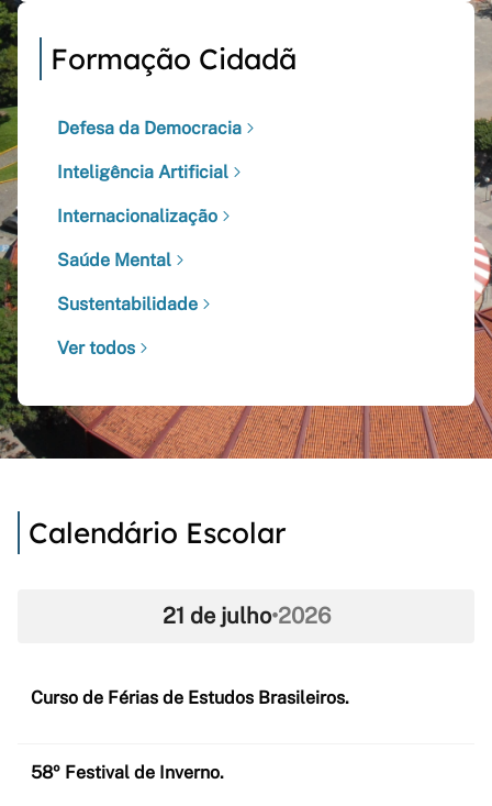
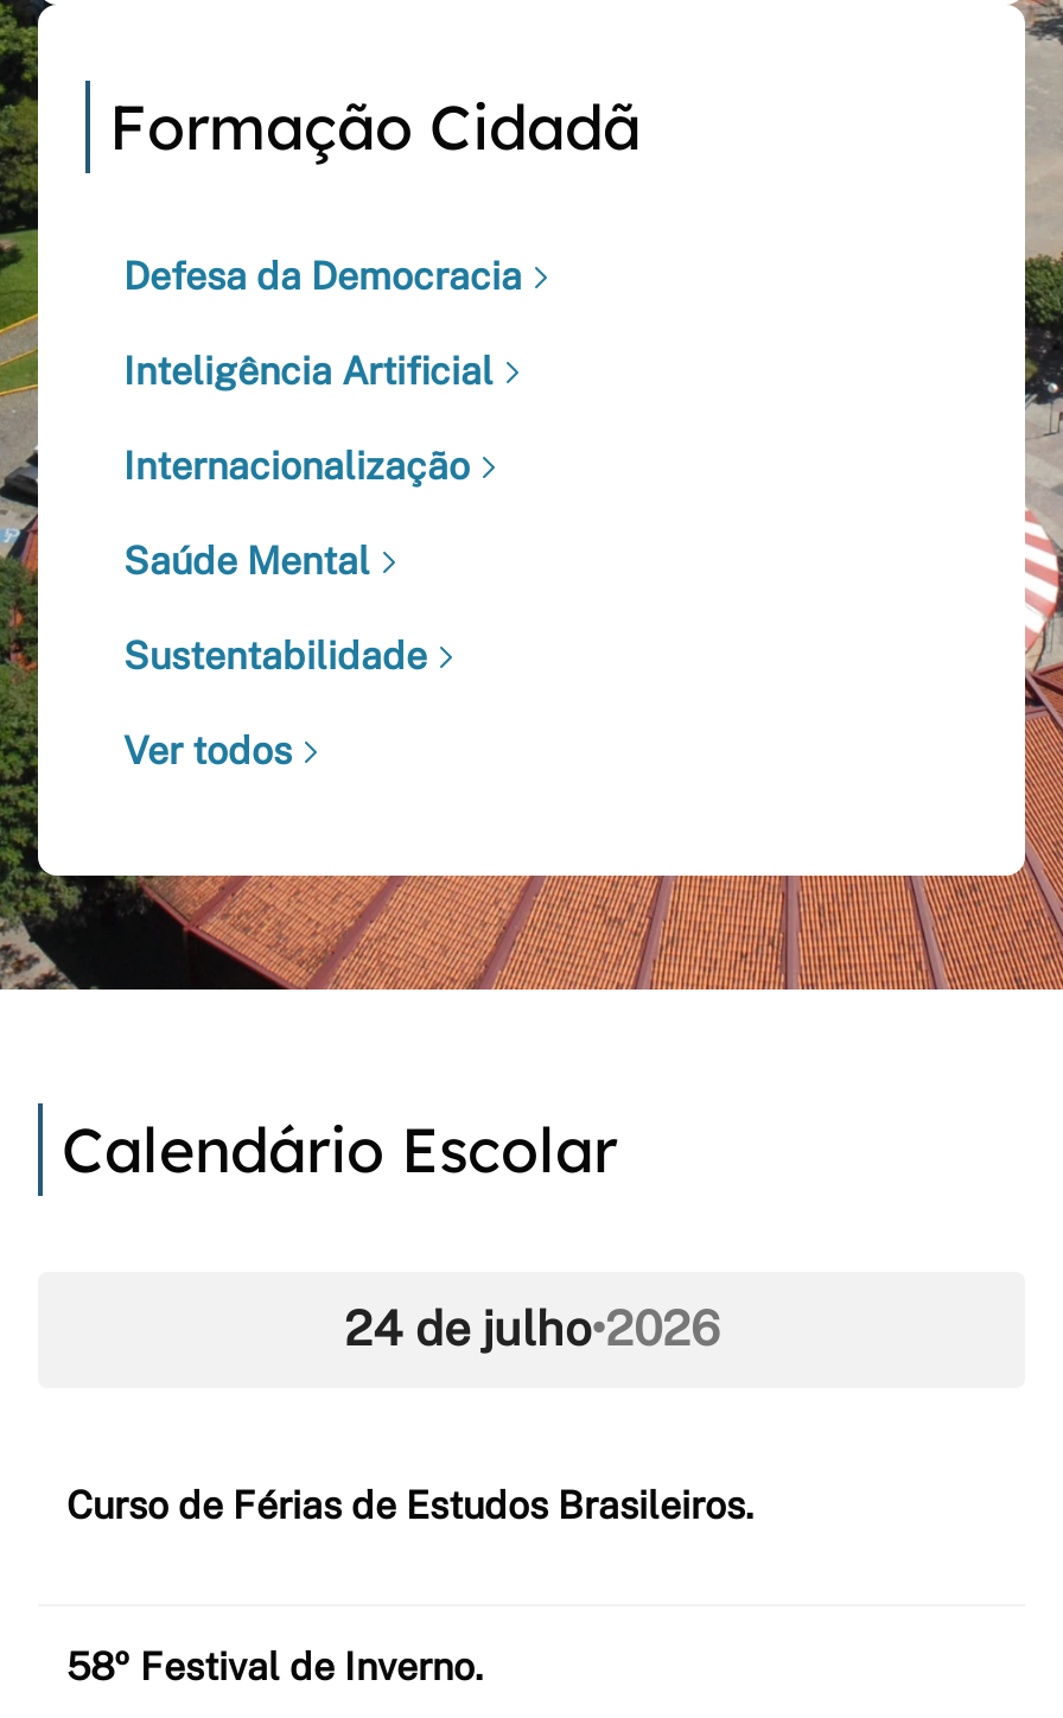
- 21 de julho•2026
+ 24 de julho•2026
